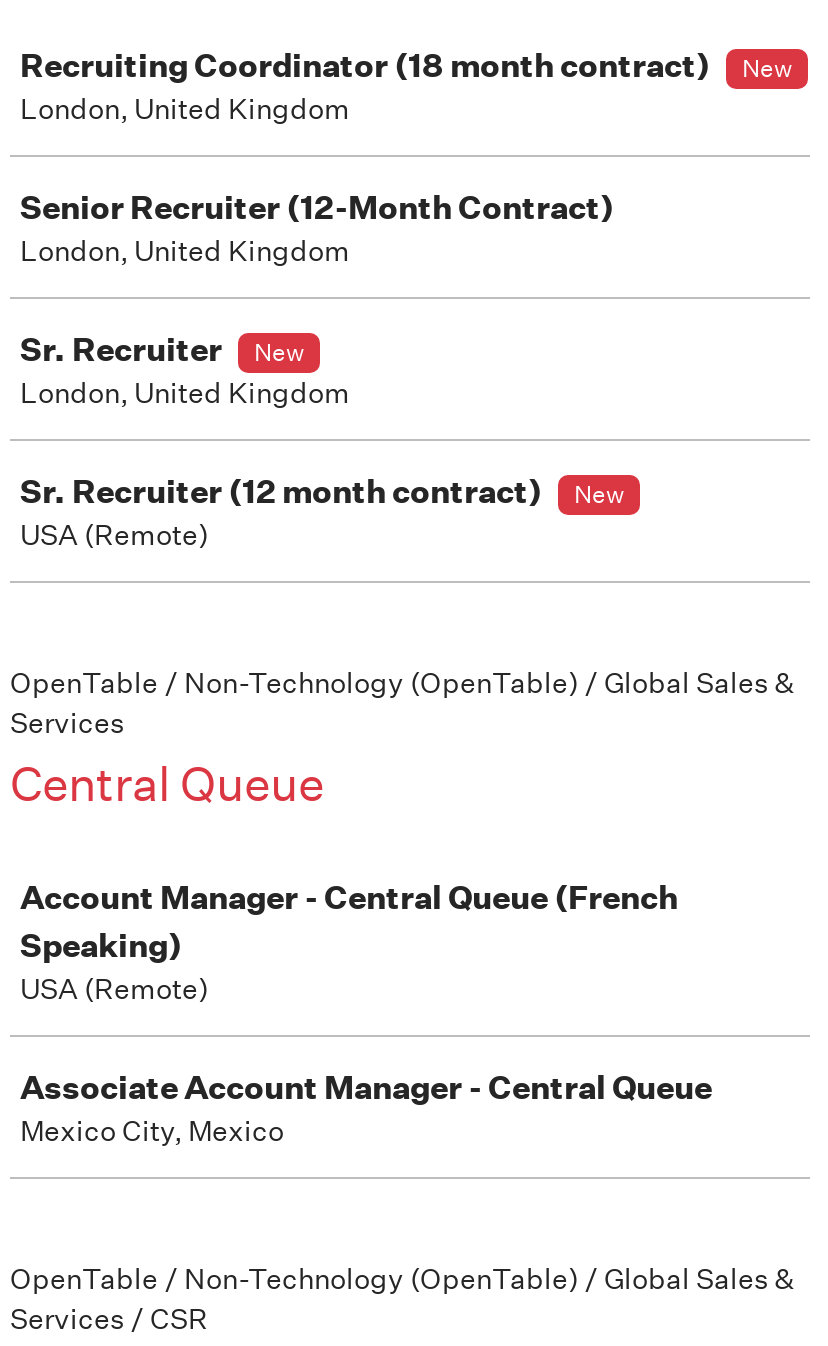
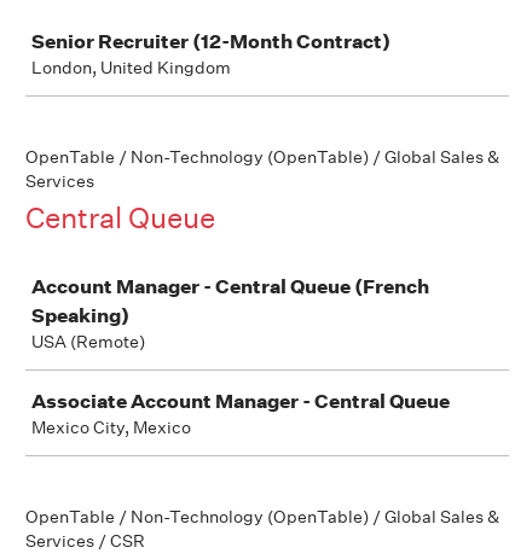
- Recruiting Coordinator (18 month contract)
- New
- London, United Kingdom

- Sr. Recruiter
- New
- London, United Kingdom
- Sr. Recruiter (12 month contract)
- New
- USA (Remote)
